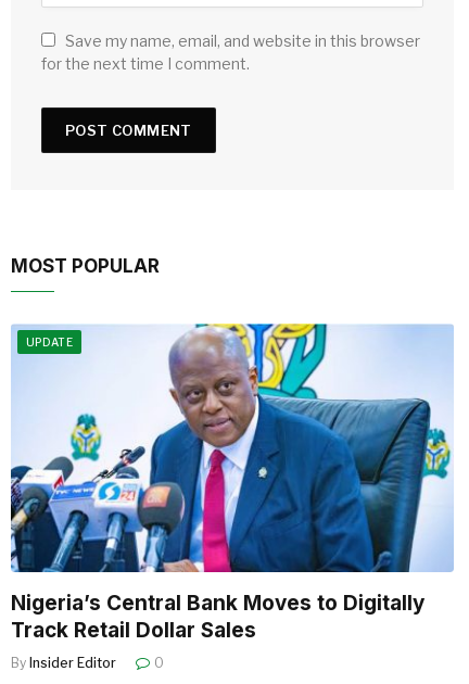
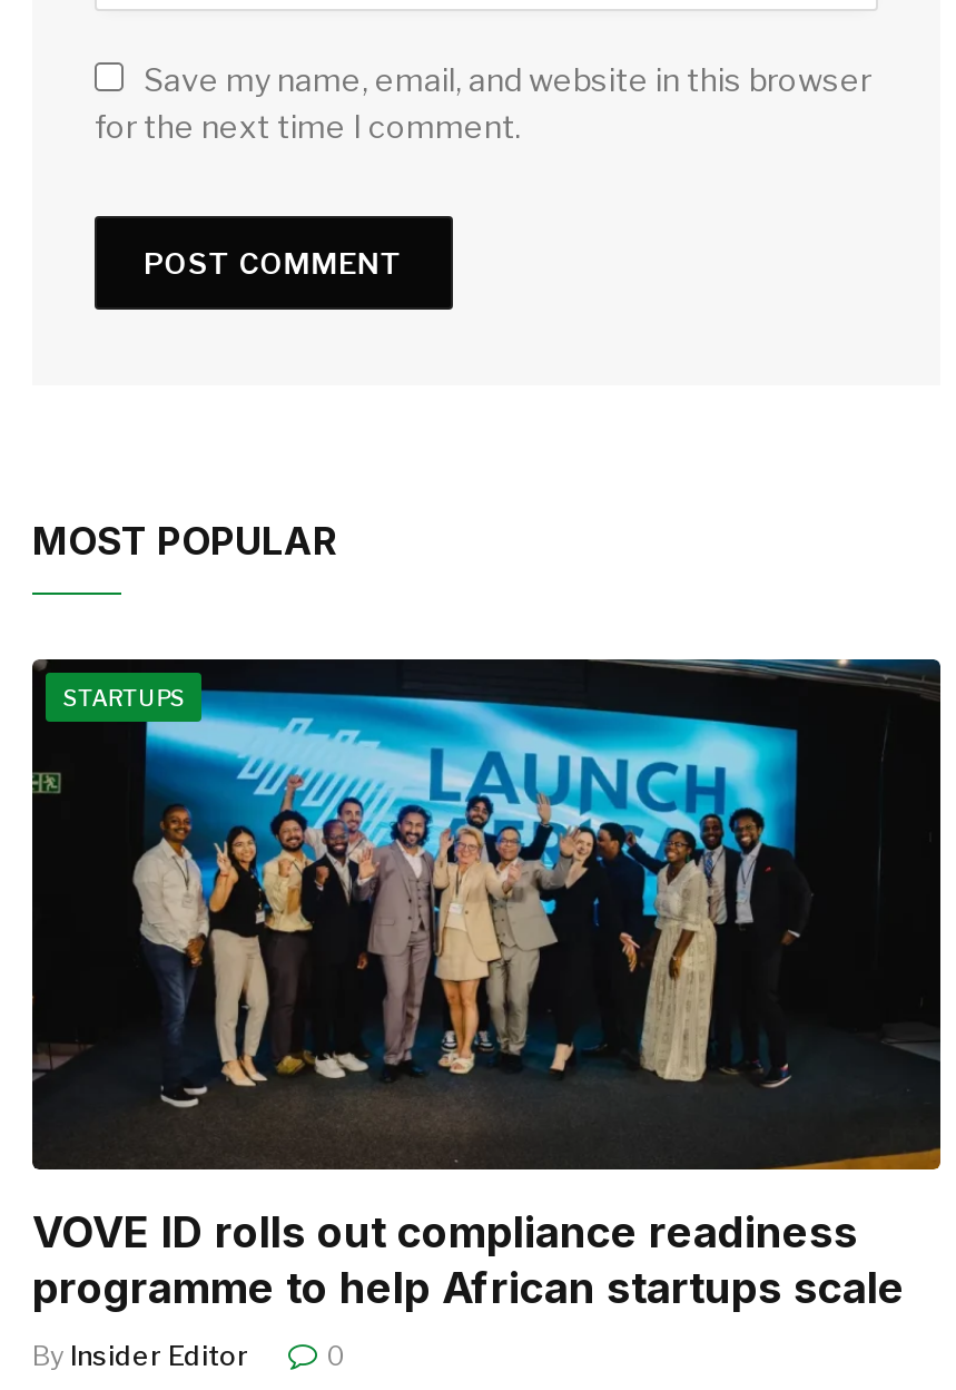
- [image]
- UPDATE
+ [image]
+ STARTUPS

- Nigeria’s Central Bank Moves to Digitally
- Track Retail Dollar Sales
+ VOVE ID rolls out compliance readiness
+ programme to help African startups scale
